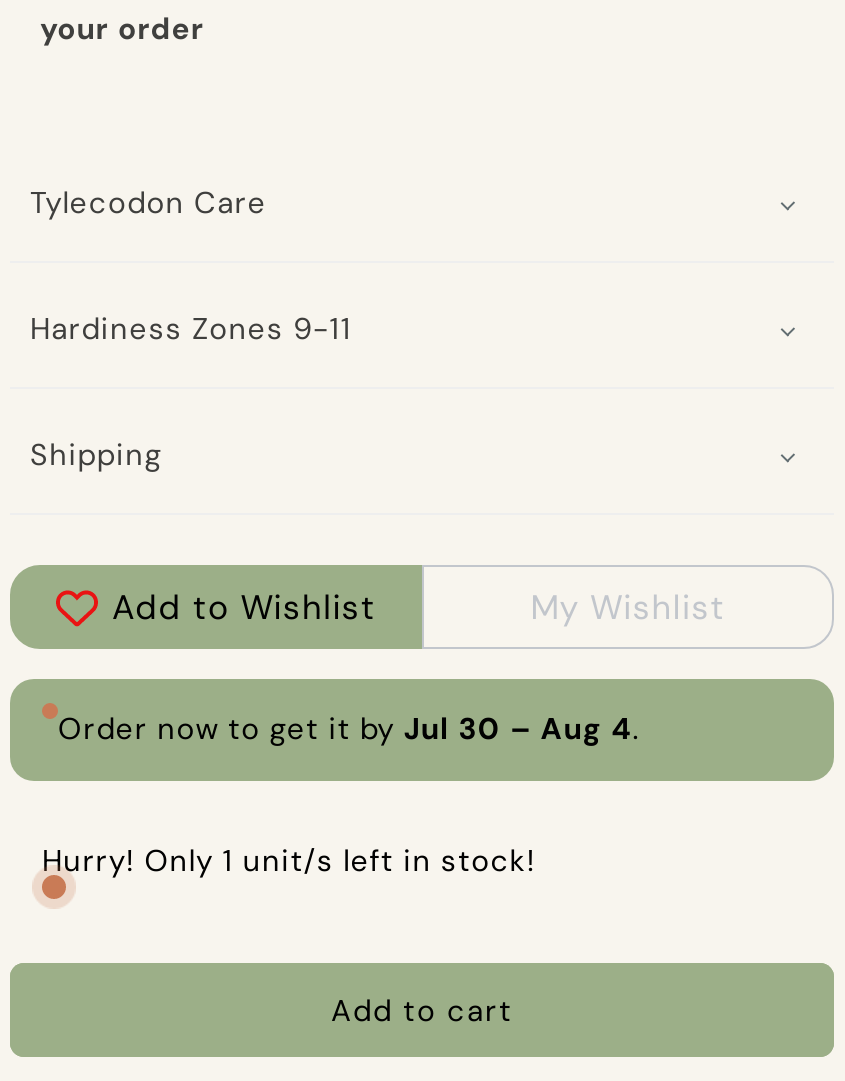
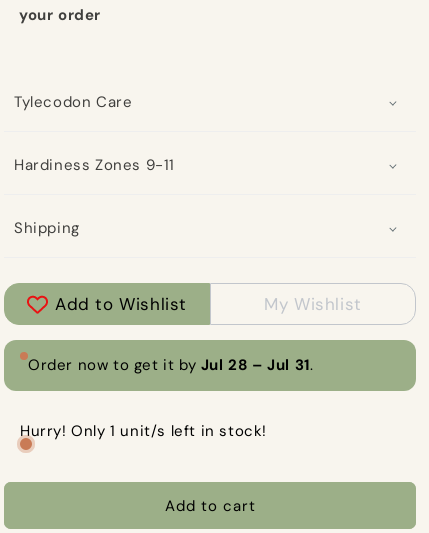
- Order now to get it by Jul 30 – Aug 4.
+ Order now to get it by Jul 28 – Jul 31.
